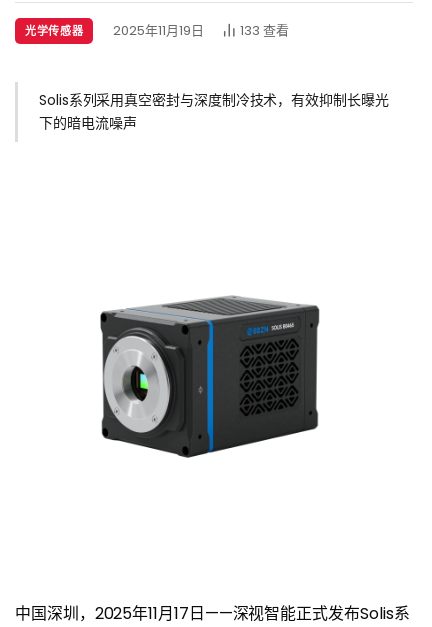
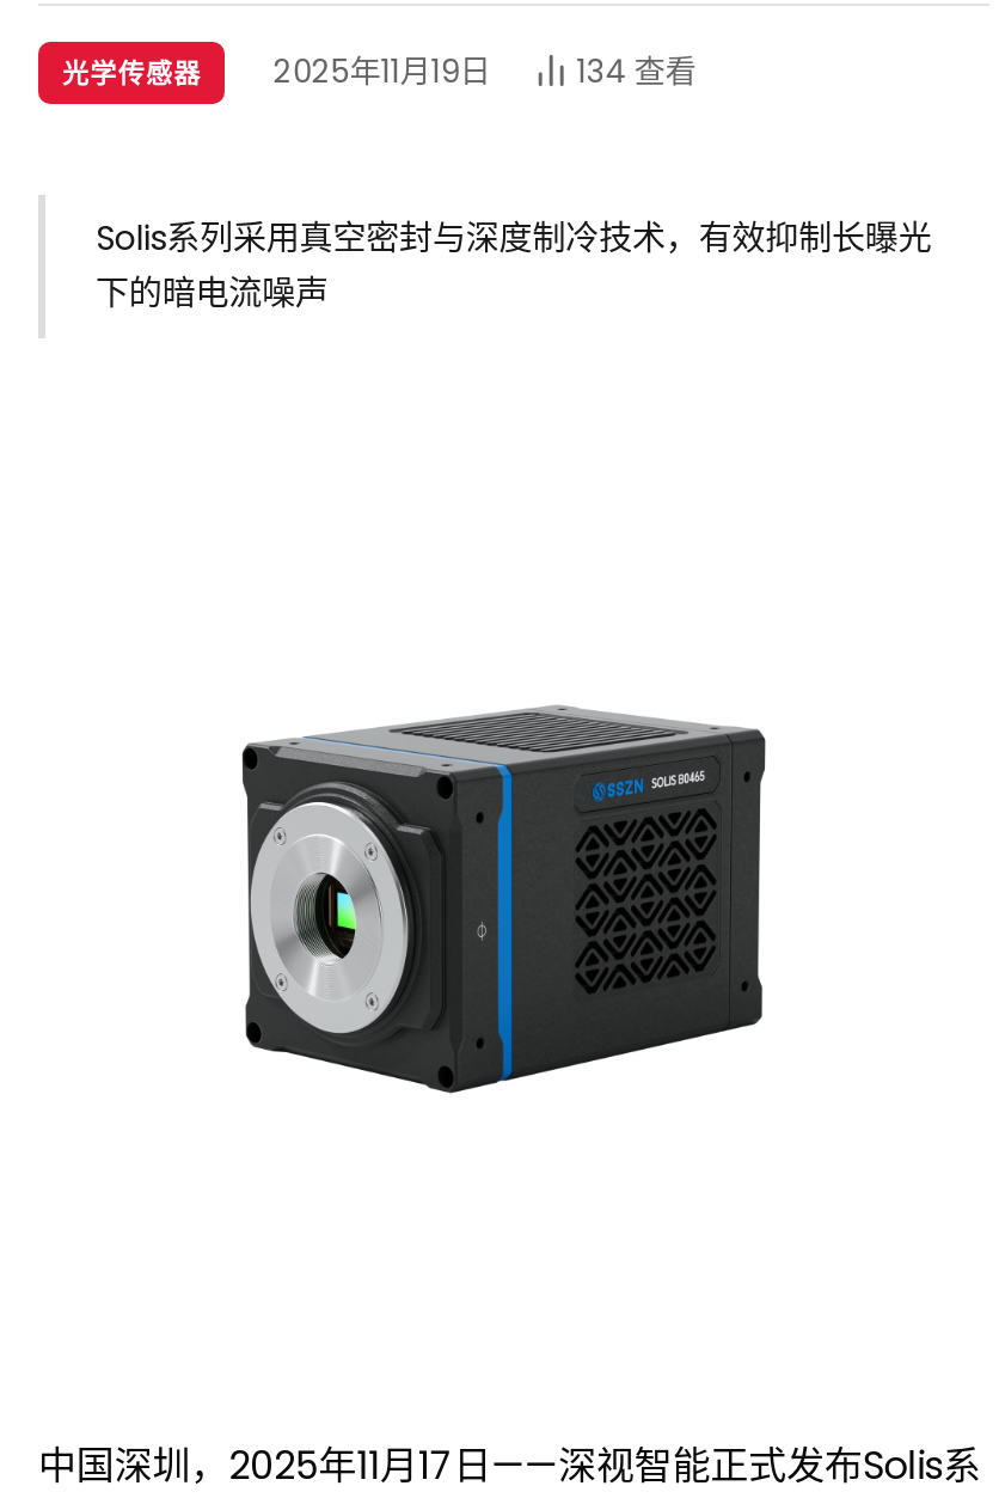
- 光学传感器 2025年11月19日 133查看
+ 光学传感器 2025年11月19日 134查看
